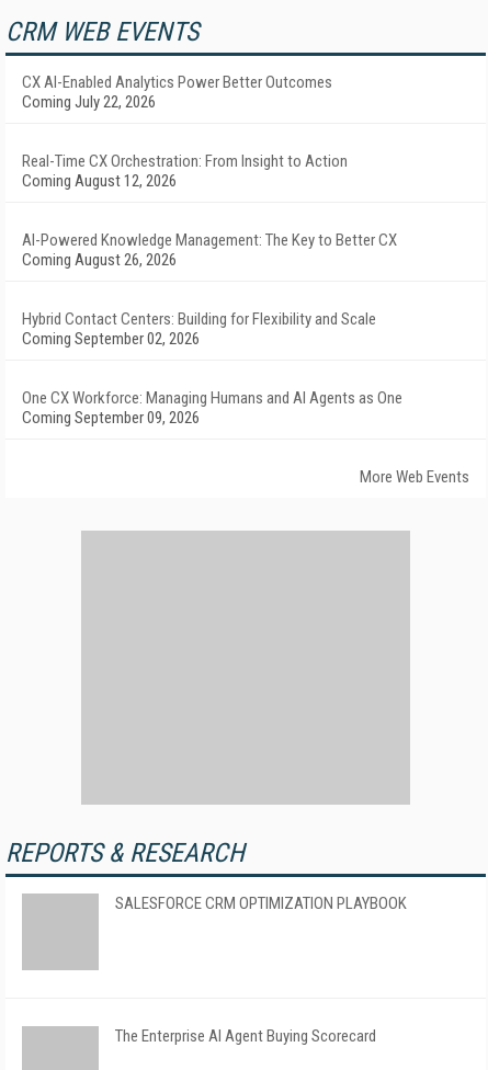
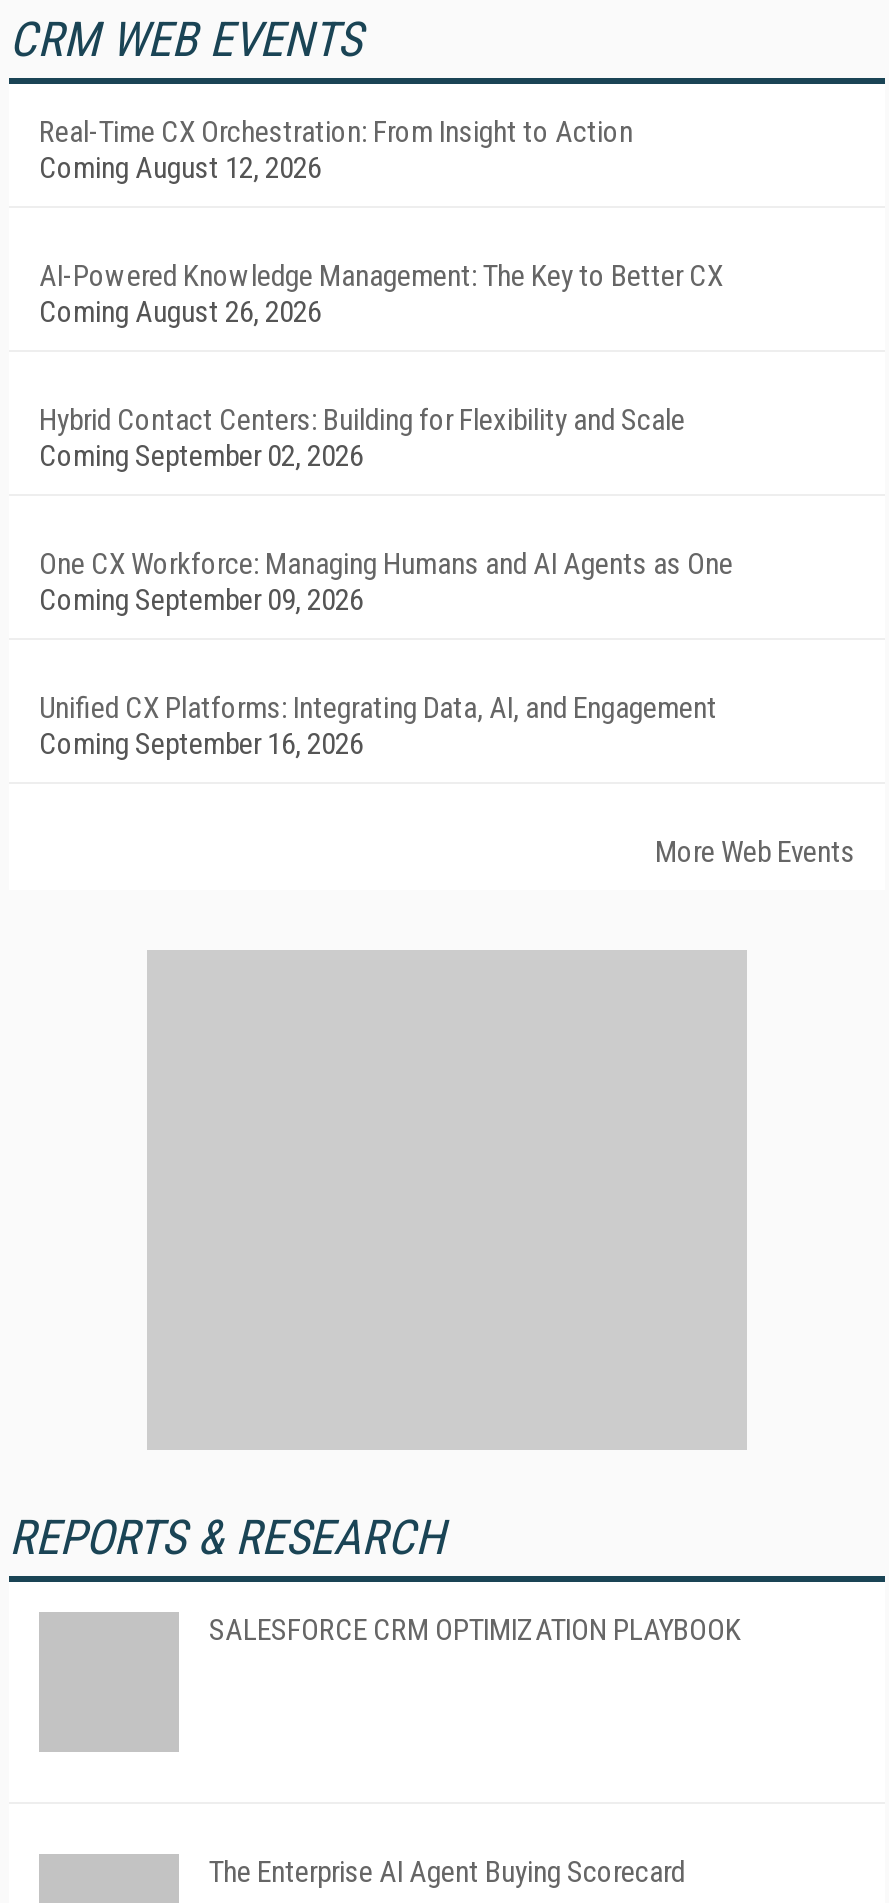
- CX AI-Enabled Analytics Power Better Outcomes
- Coming July 22, 2026

moved up: Real-Time CX Orchestration: From Insight to Action | Coming August 12, 2026 | AI-Powered Knowledge Management: The Key to Better CX | Coming August 26, 2026 | Hybrid Contact Centers: Building for Flexibility and Scale | Coming September 02, 2026 | One CX Workforce: Managing Humans and AI Agents as One | Coming September 09, 2026

+ Unified CX Platforms: Integrating Data, AI, and Engagement
+ Coming September 16, 2026
